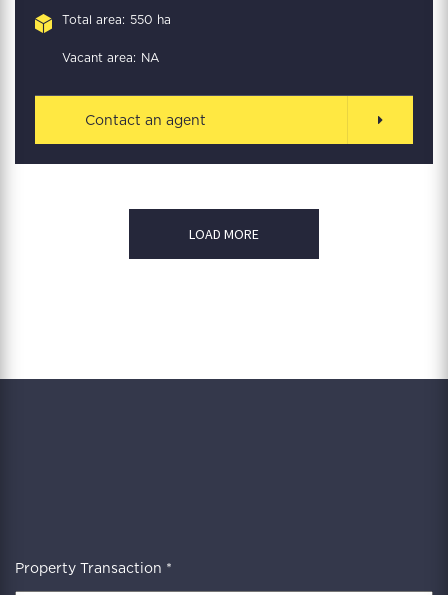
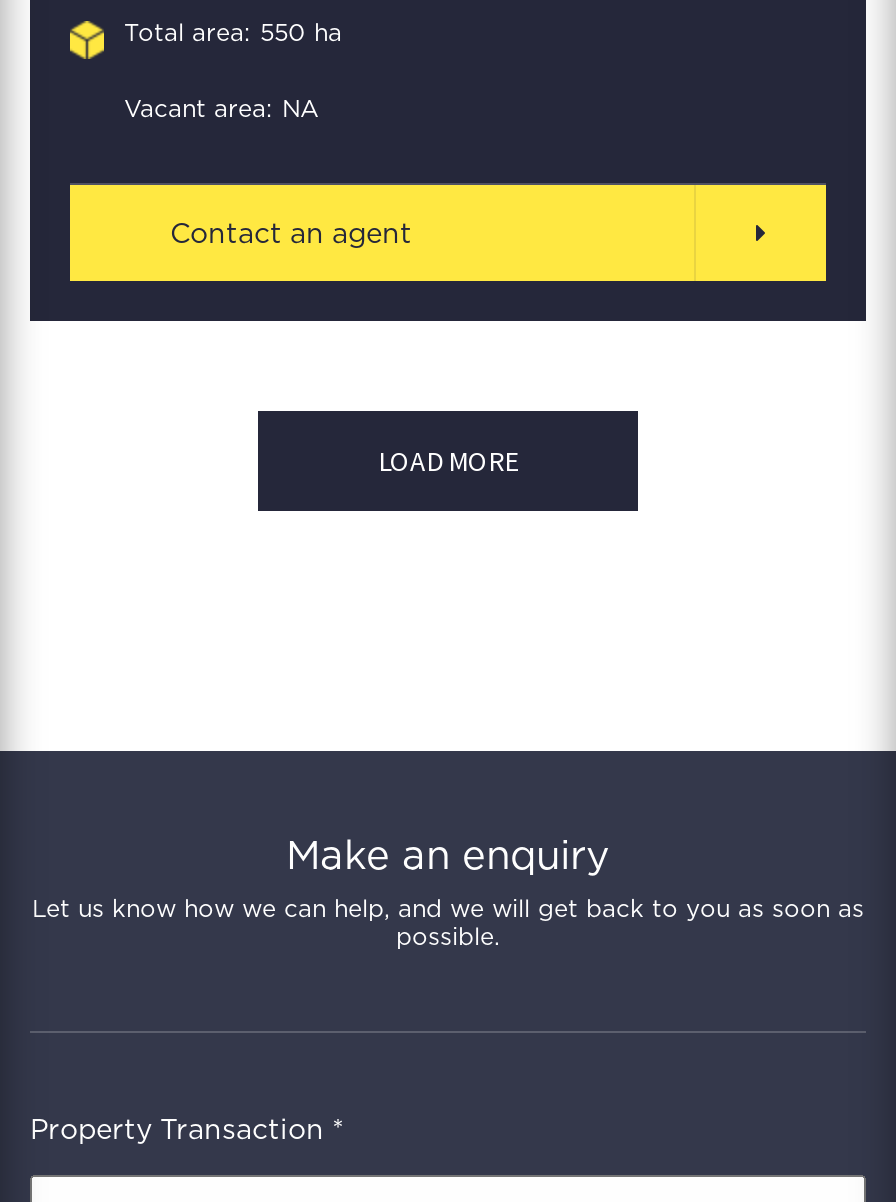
+ Make an enquiry
+ Let us know how we can help, and we will get back to you as soon as
+ possible.
